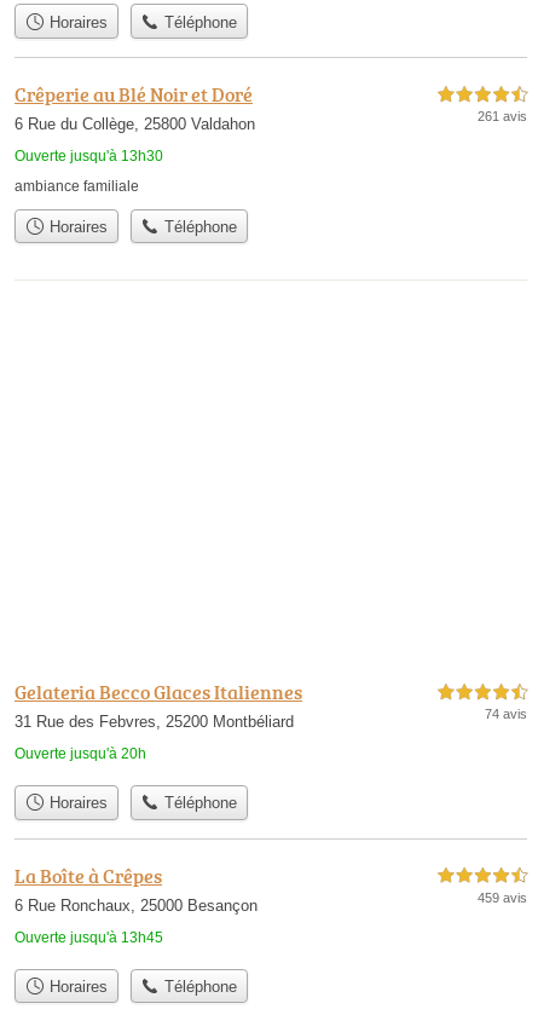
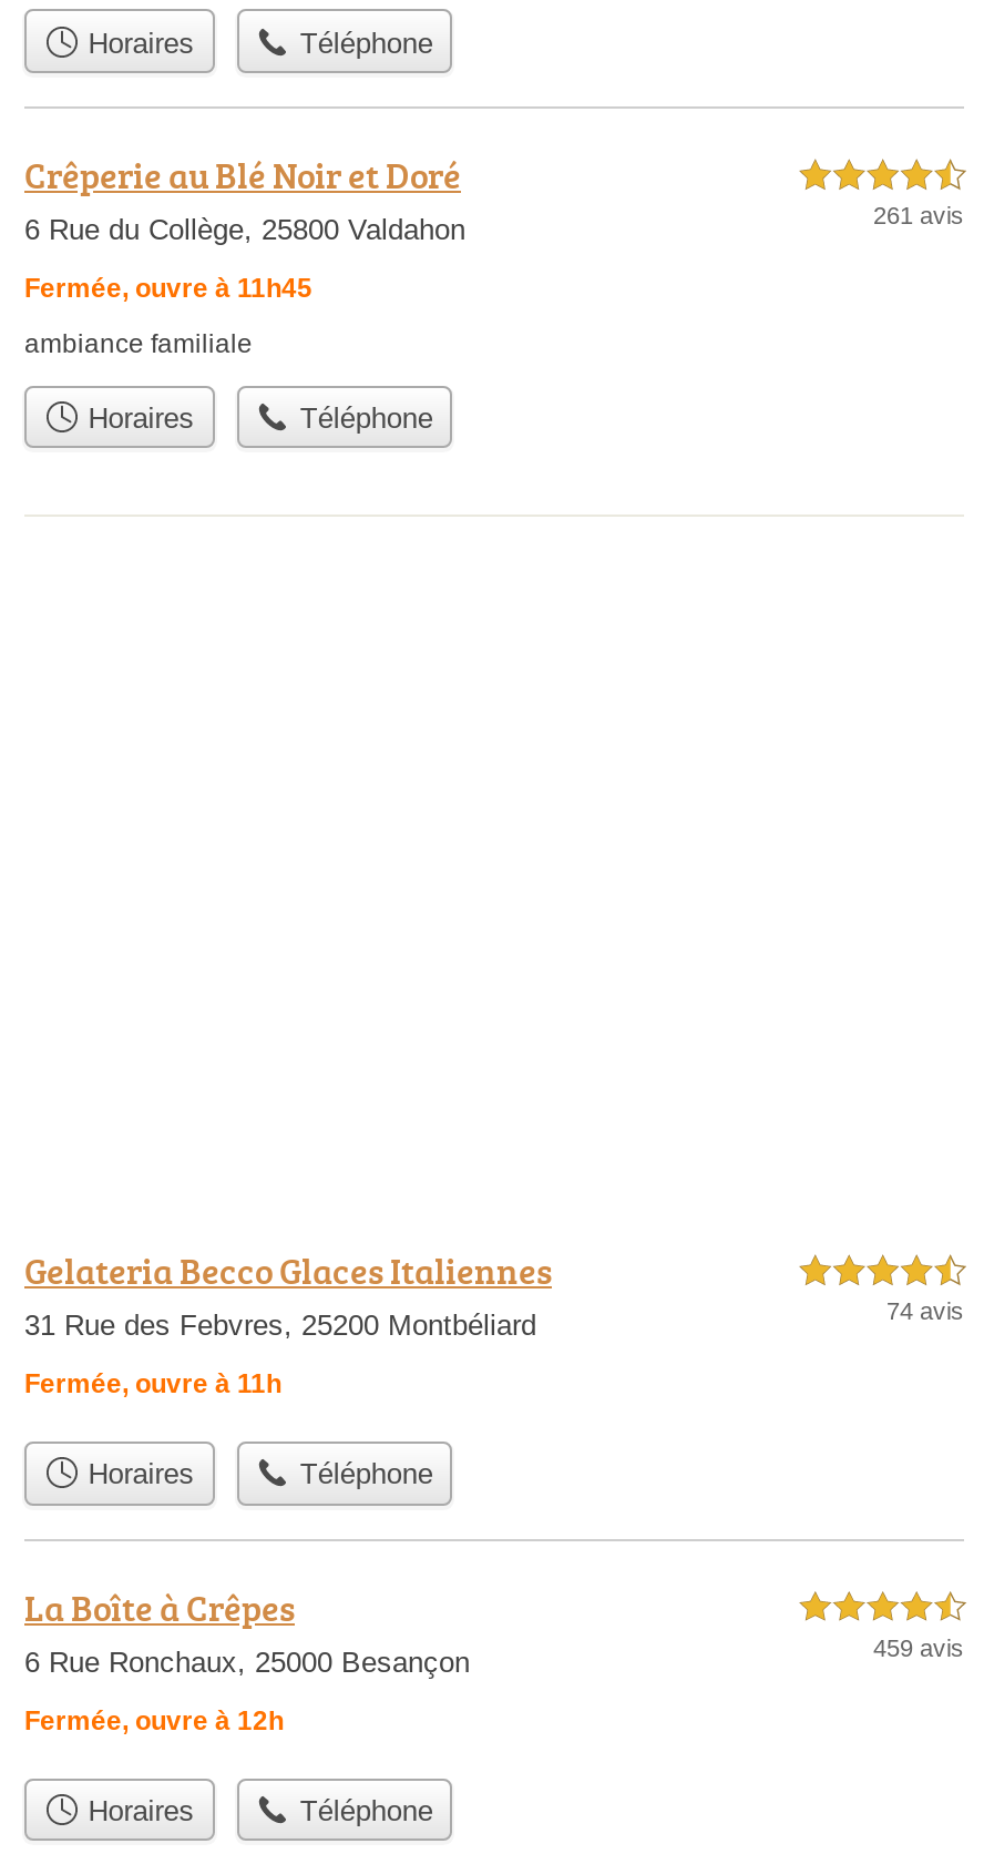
- Ouverte jusqu'à 13h30
+ Fermée, ouvre à 11h45

- Ouverte jusqu'à 20h
+ Fermée, ouvre à 11h

- Ouverte jusqu'à 13h45
+ Fermée, ouvre à 12h
